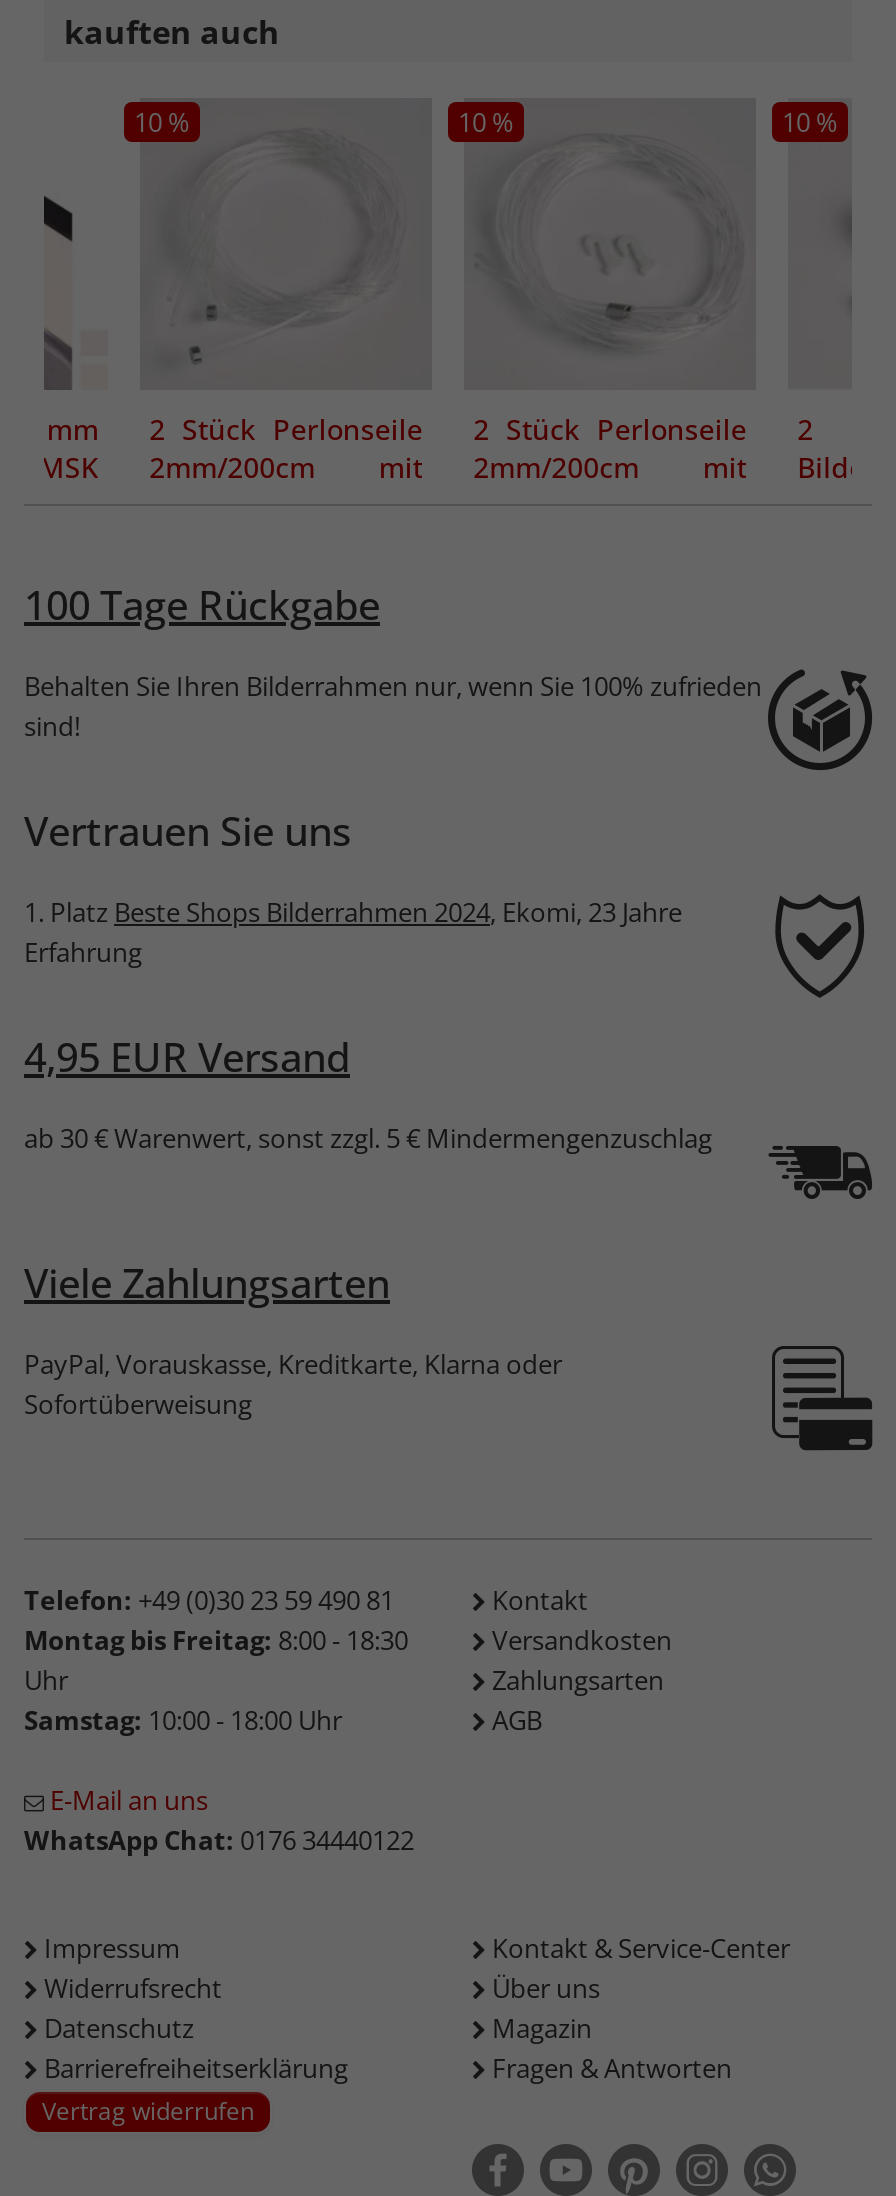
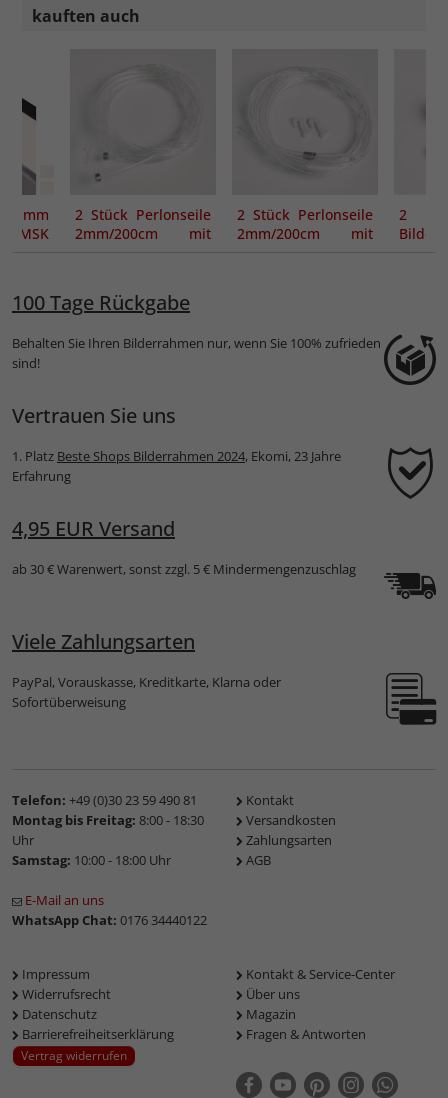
- 10 %

- 10 %

- 10 %
